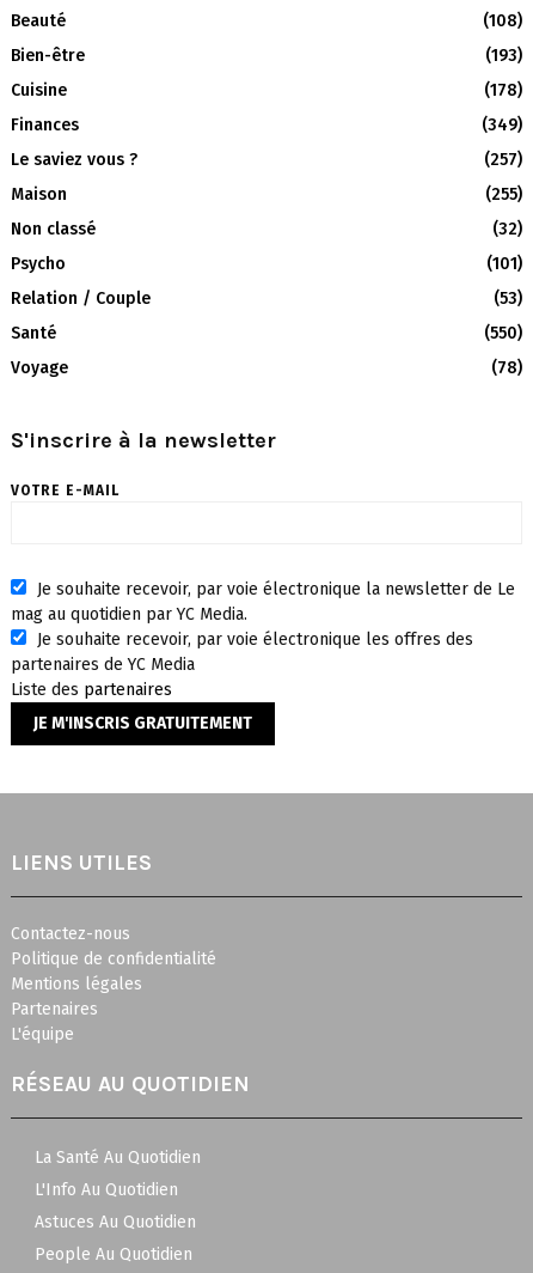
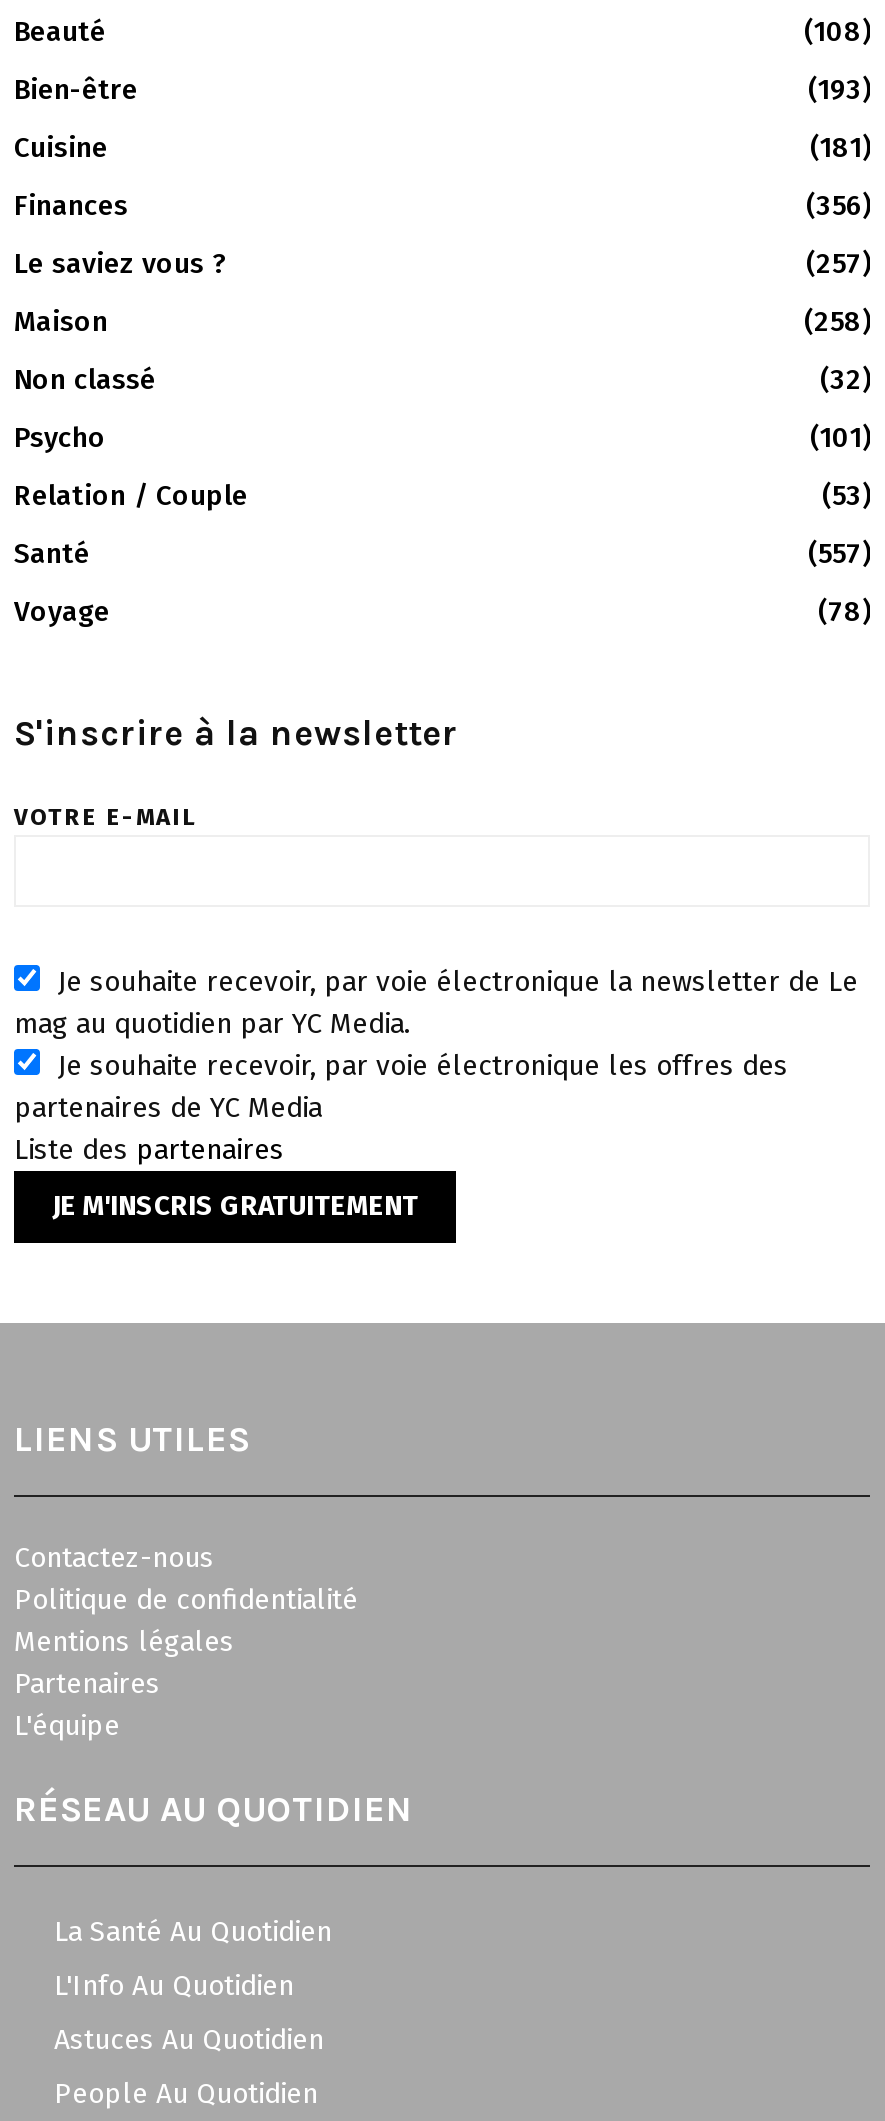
- (178)
+ (181)

- (349)
+ (356)

- (255)
+ (258)

- (550)
+ (557)
